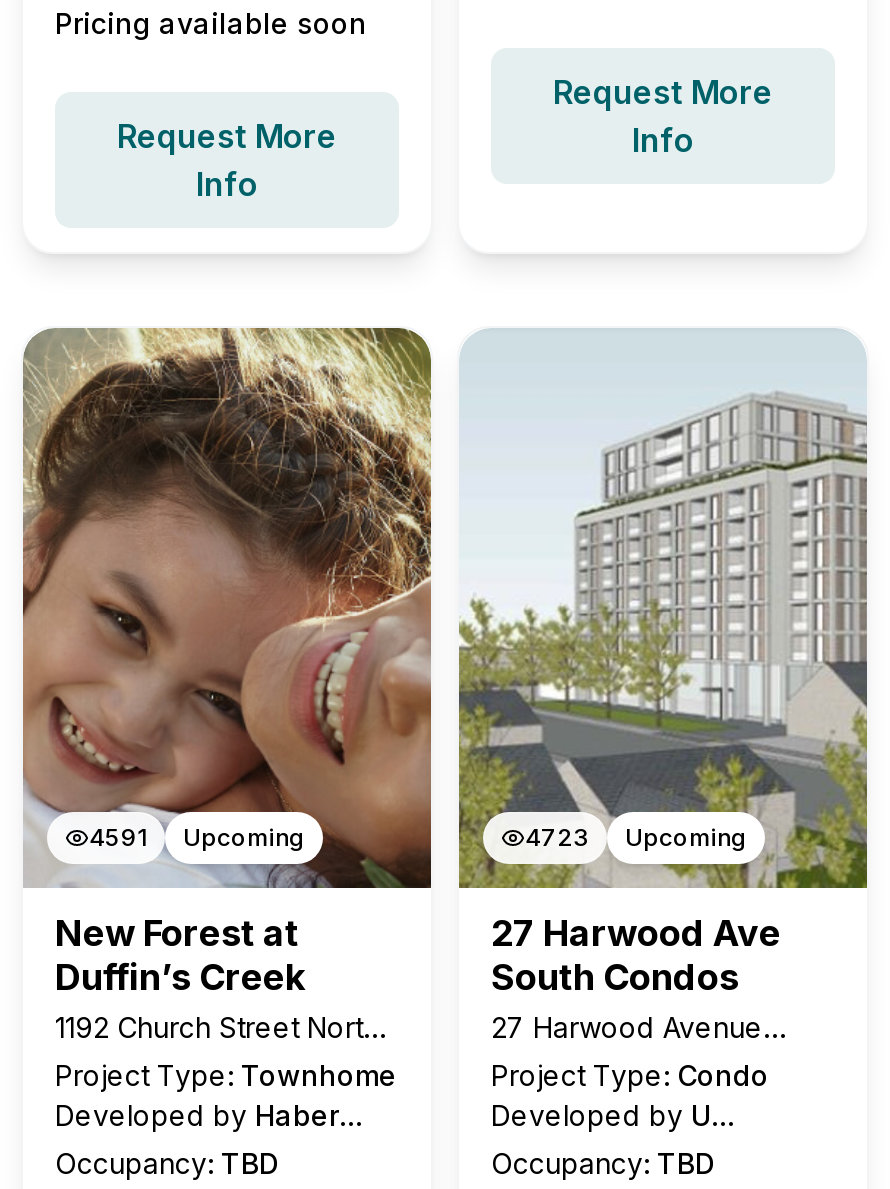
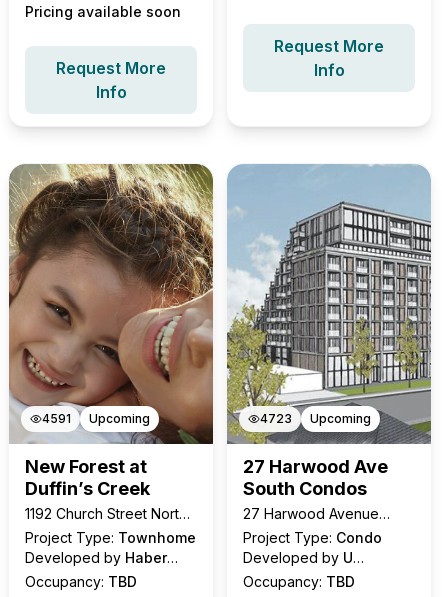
- [image]
+ [image]
